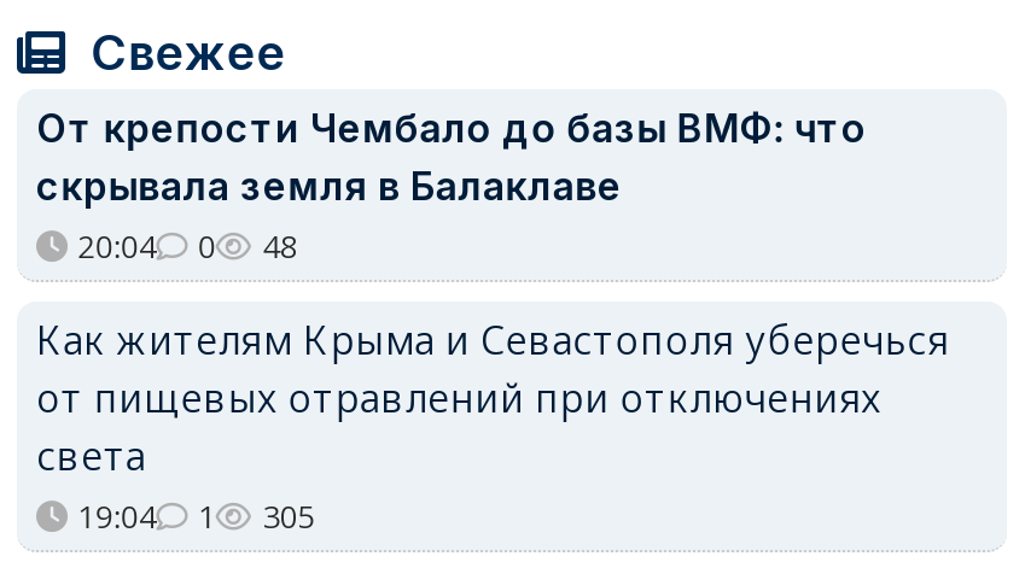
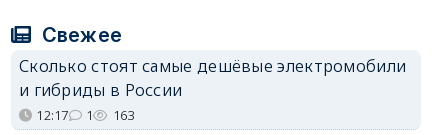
- От крепости Чембало до базы ВМФ: что
- скрывала земля в Балаклаве
- 20:04
- 0
- 48
- Как жителям Крыма и Севастополя уберечься
- от пищевых отравлений при отключениях
- света
- 19:04
+ Сколько стоят самые дешёвые электромобили
+ и гибриды в России
+ 12:17

- 305
+ 163
